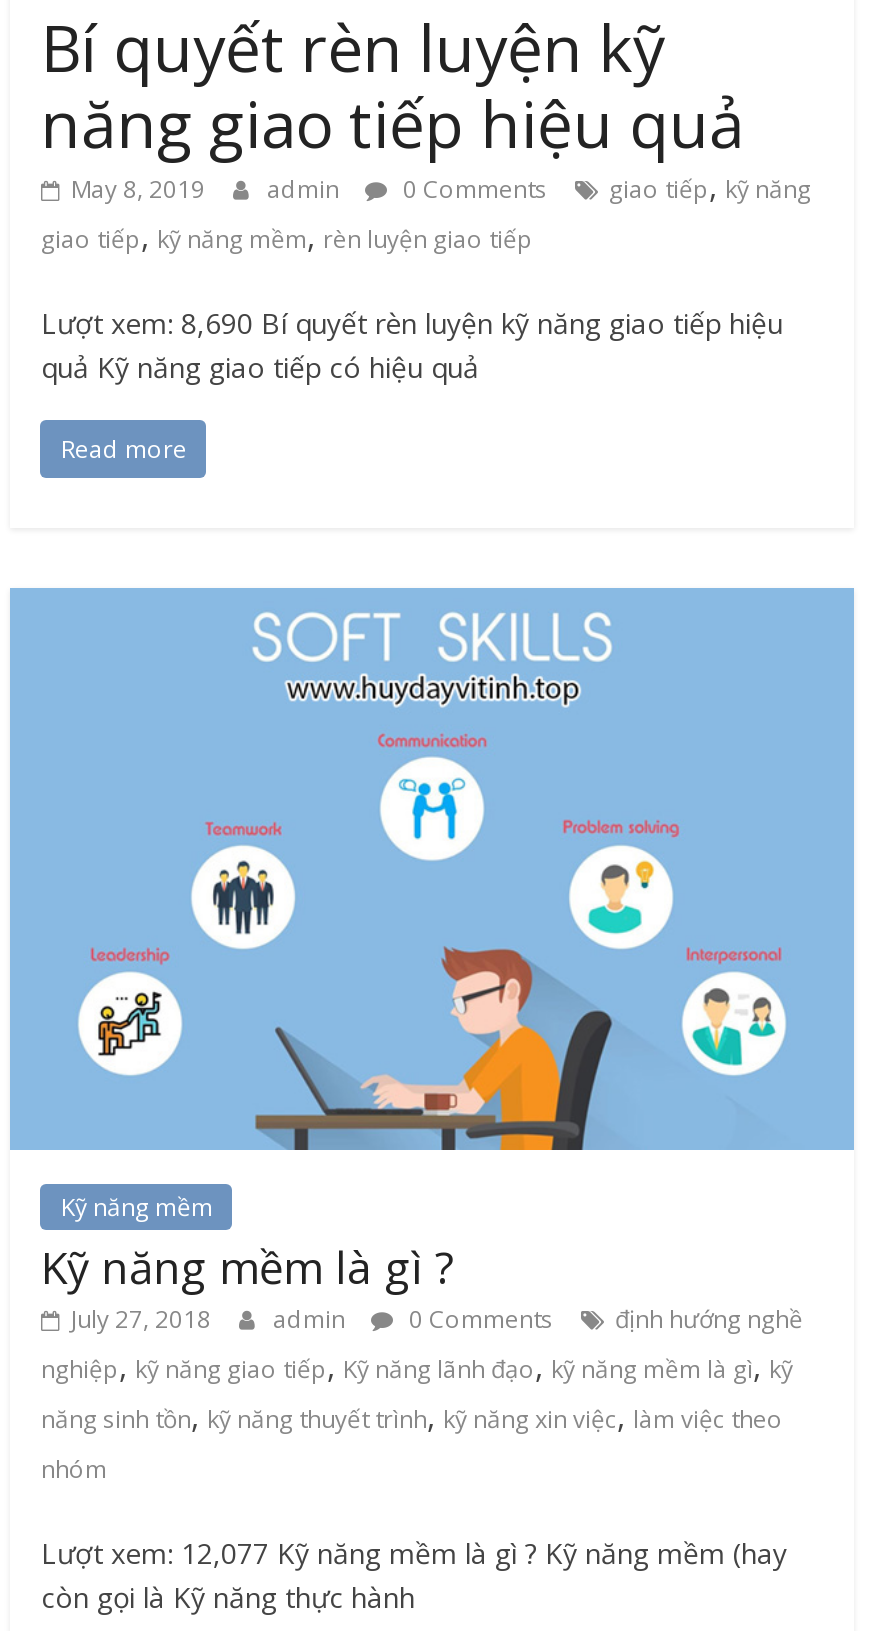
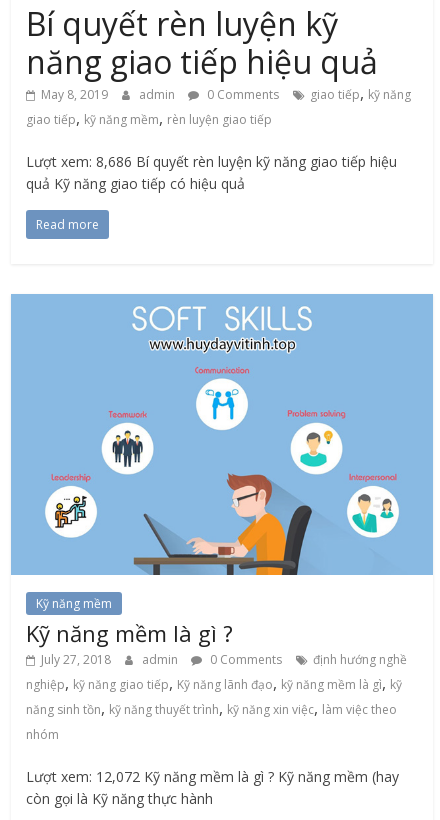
- Lượt xem: 8,690 Bí quyết rèn luyện kỹ năng giao tiếp hiệu
+ Lượt xem: 8,686 Bí quyết rèn luyện kỹ năng giao tiếp hiệu

- Lượt xem: 12,077 Kỹ năng mềm là gì ? Kỹ năng mềm (hay
+ Lượt xem: 12,072 Kỹ năng mềm là gì ? Kỹ năng mềm (hay
